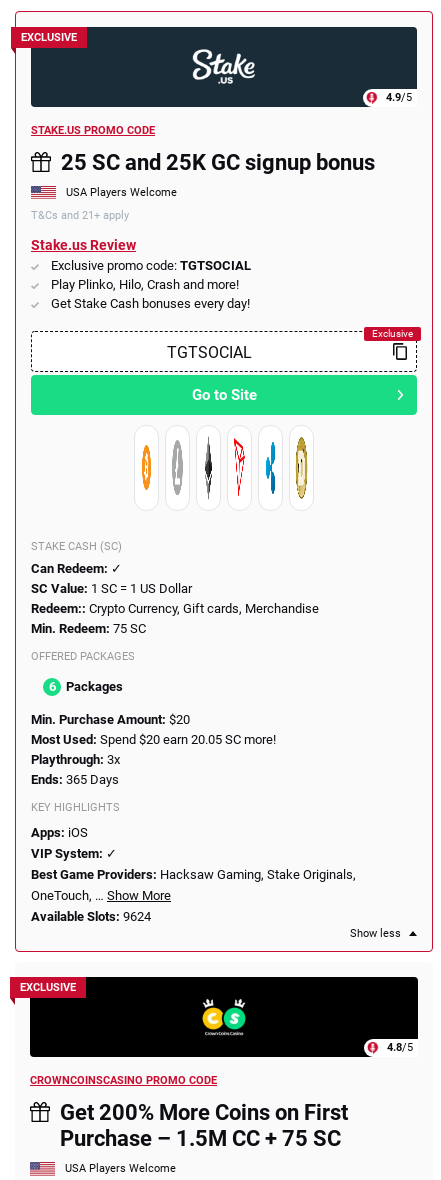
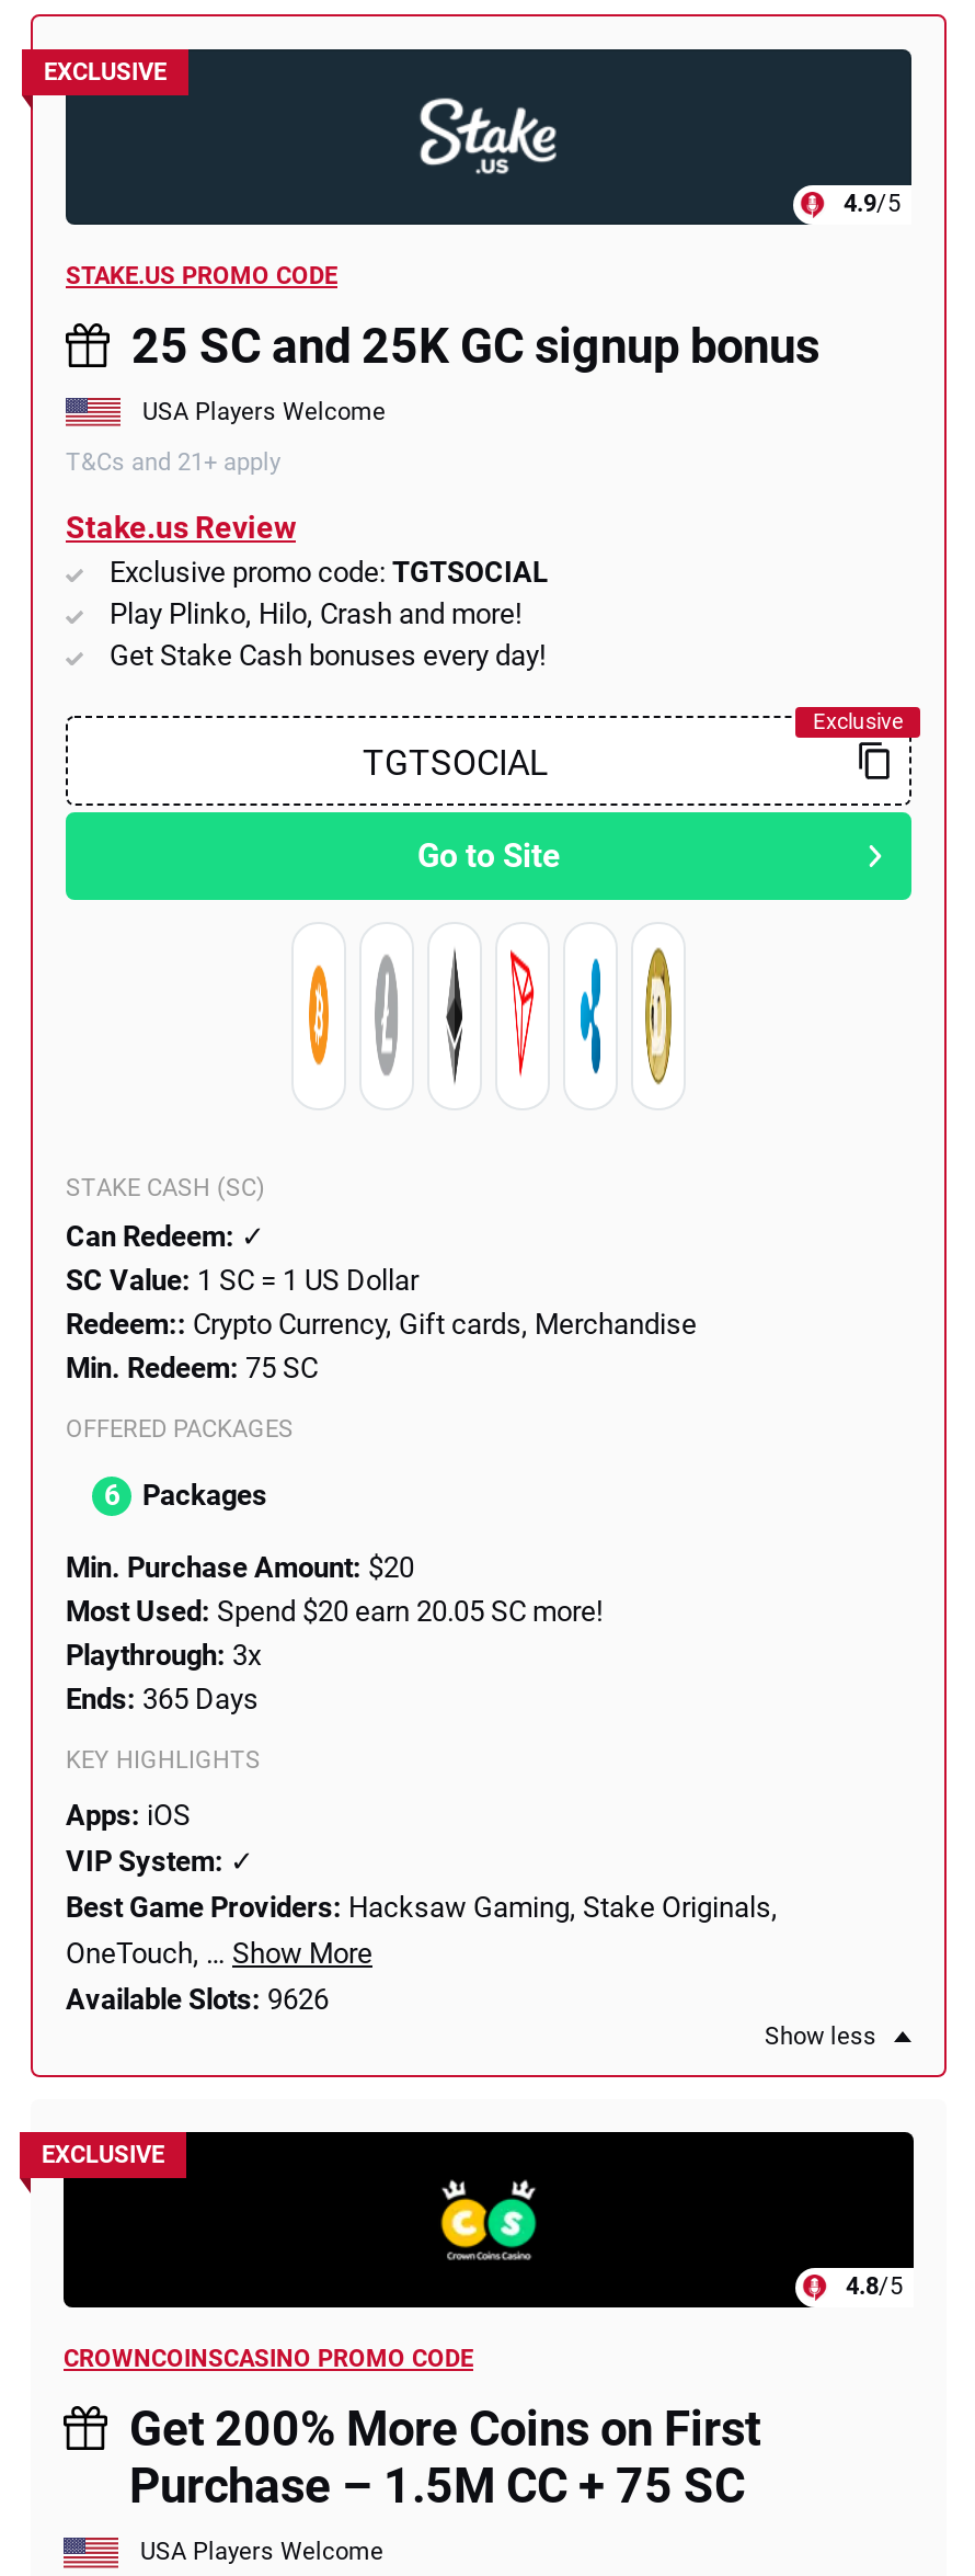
- Available Slots: 9624
+ Available Slots: 9626
